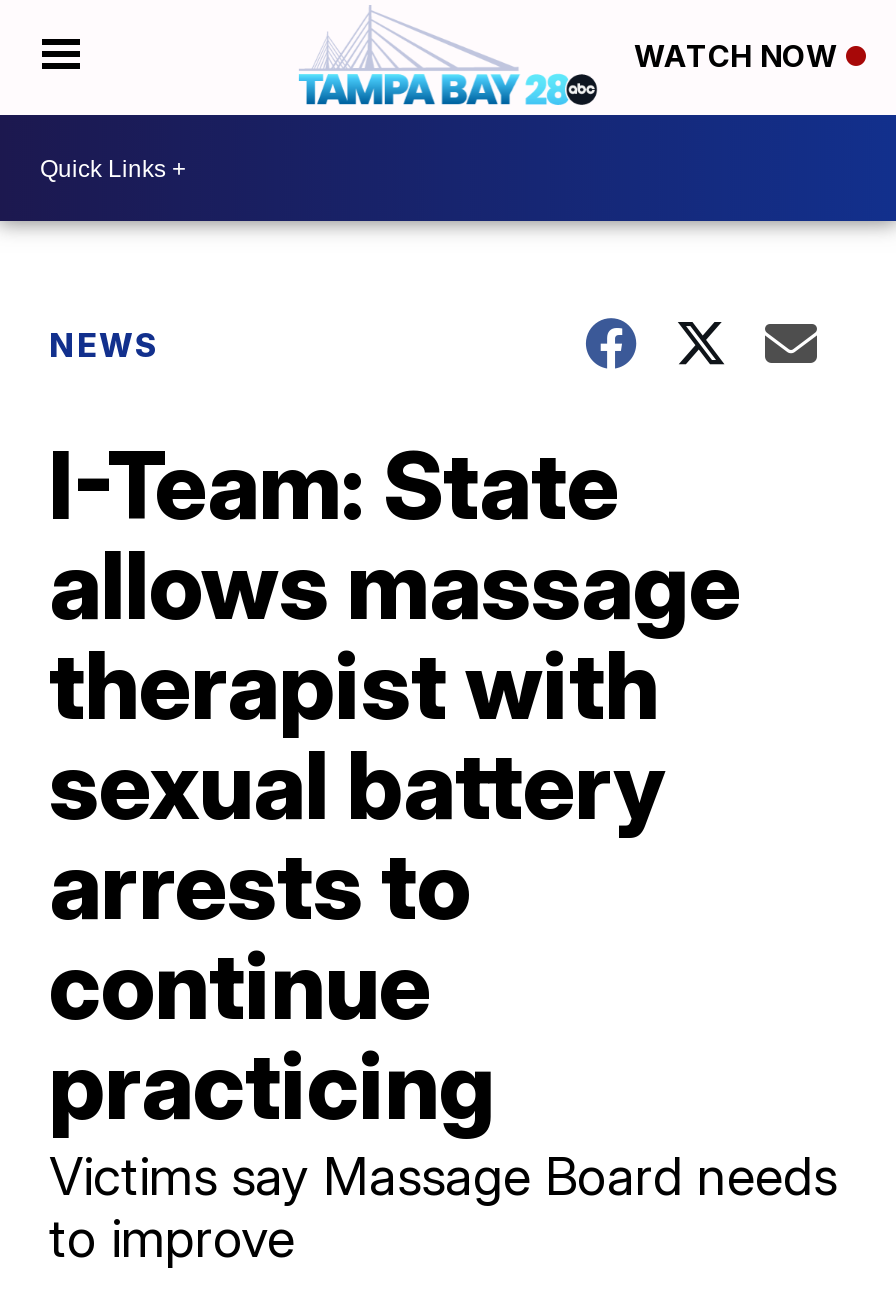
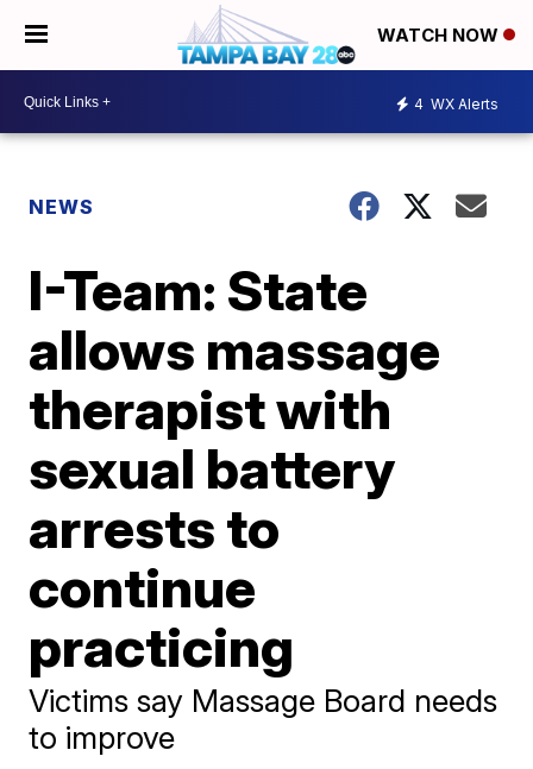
+ 4 WX Alerts
